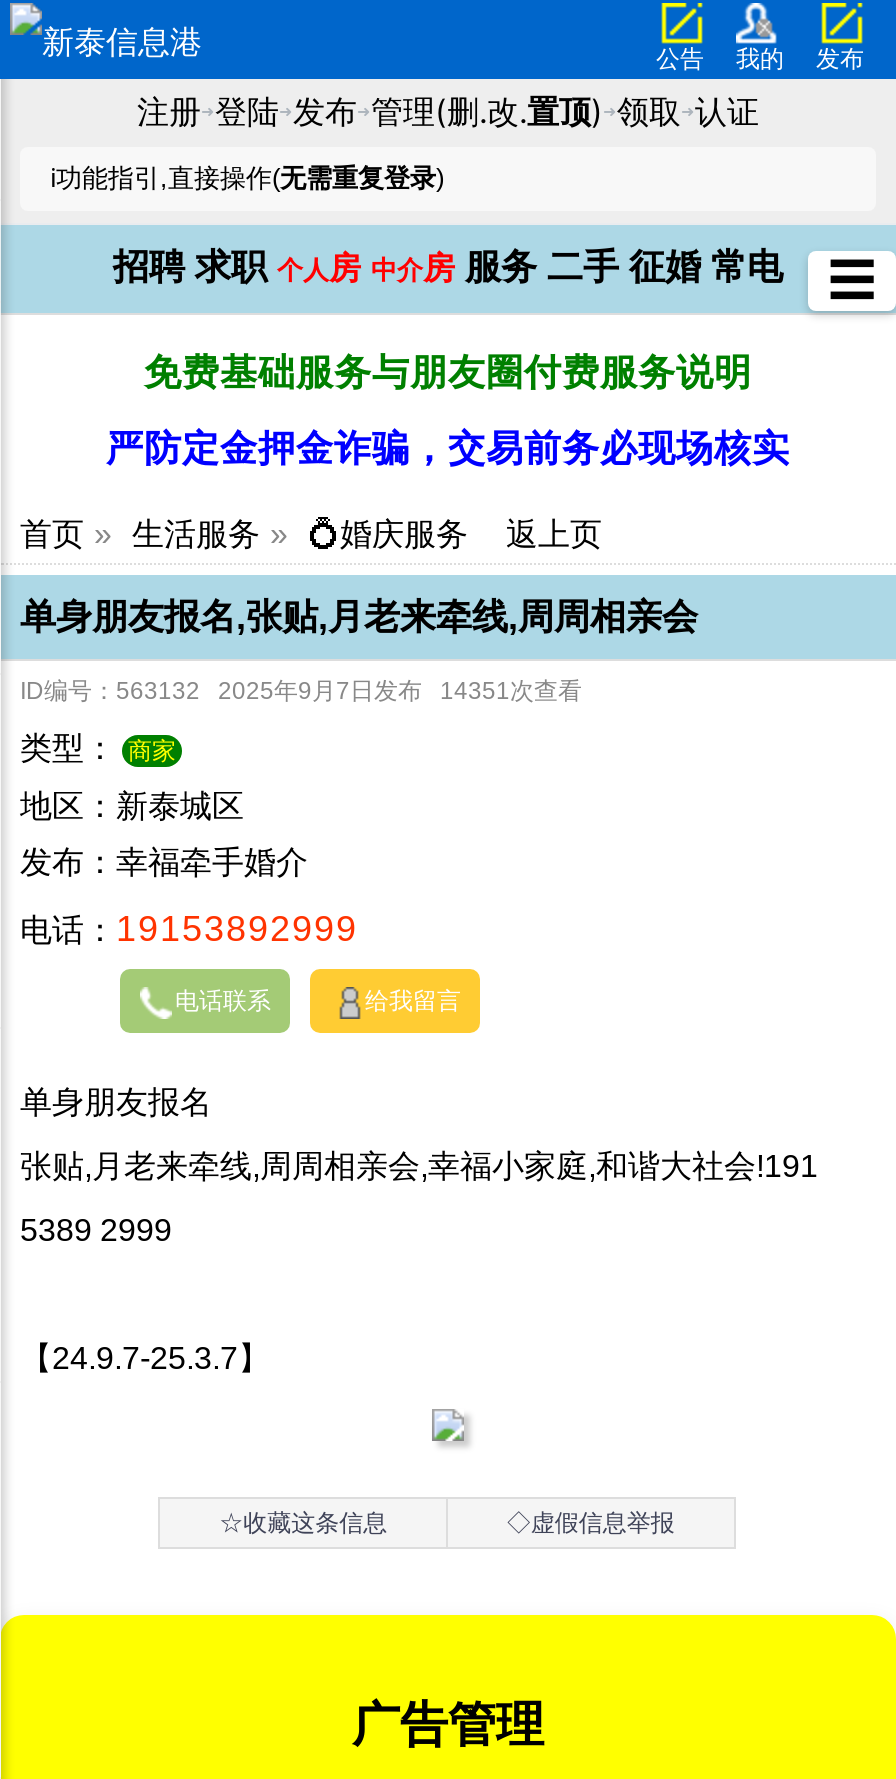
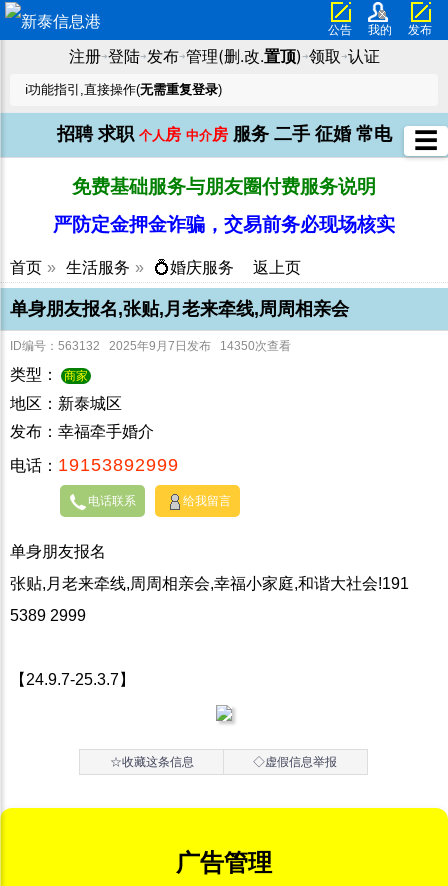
- ID编号：563132 2025年9月7日发布 14351次查看
+ ID编号：563132 2025年9月7日发布 14350次查看
